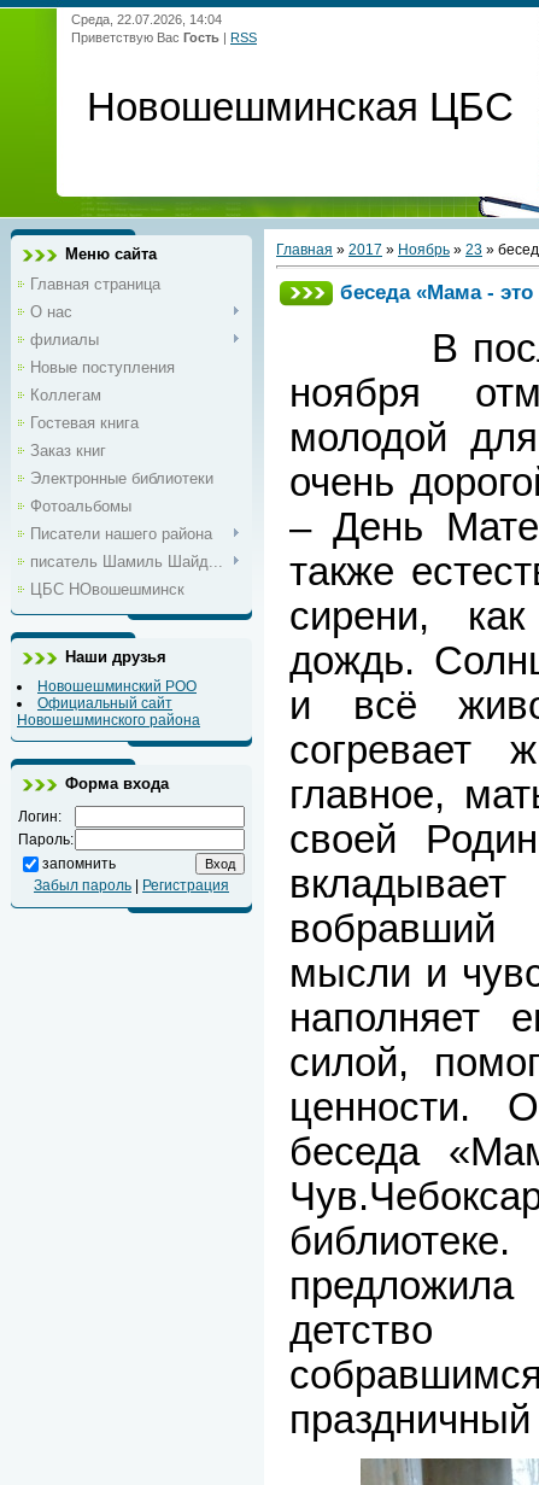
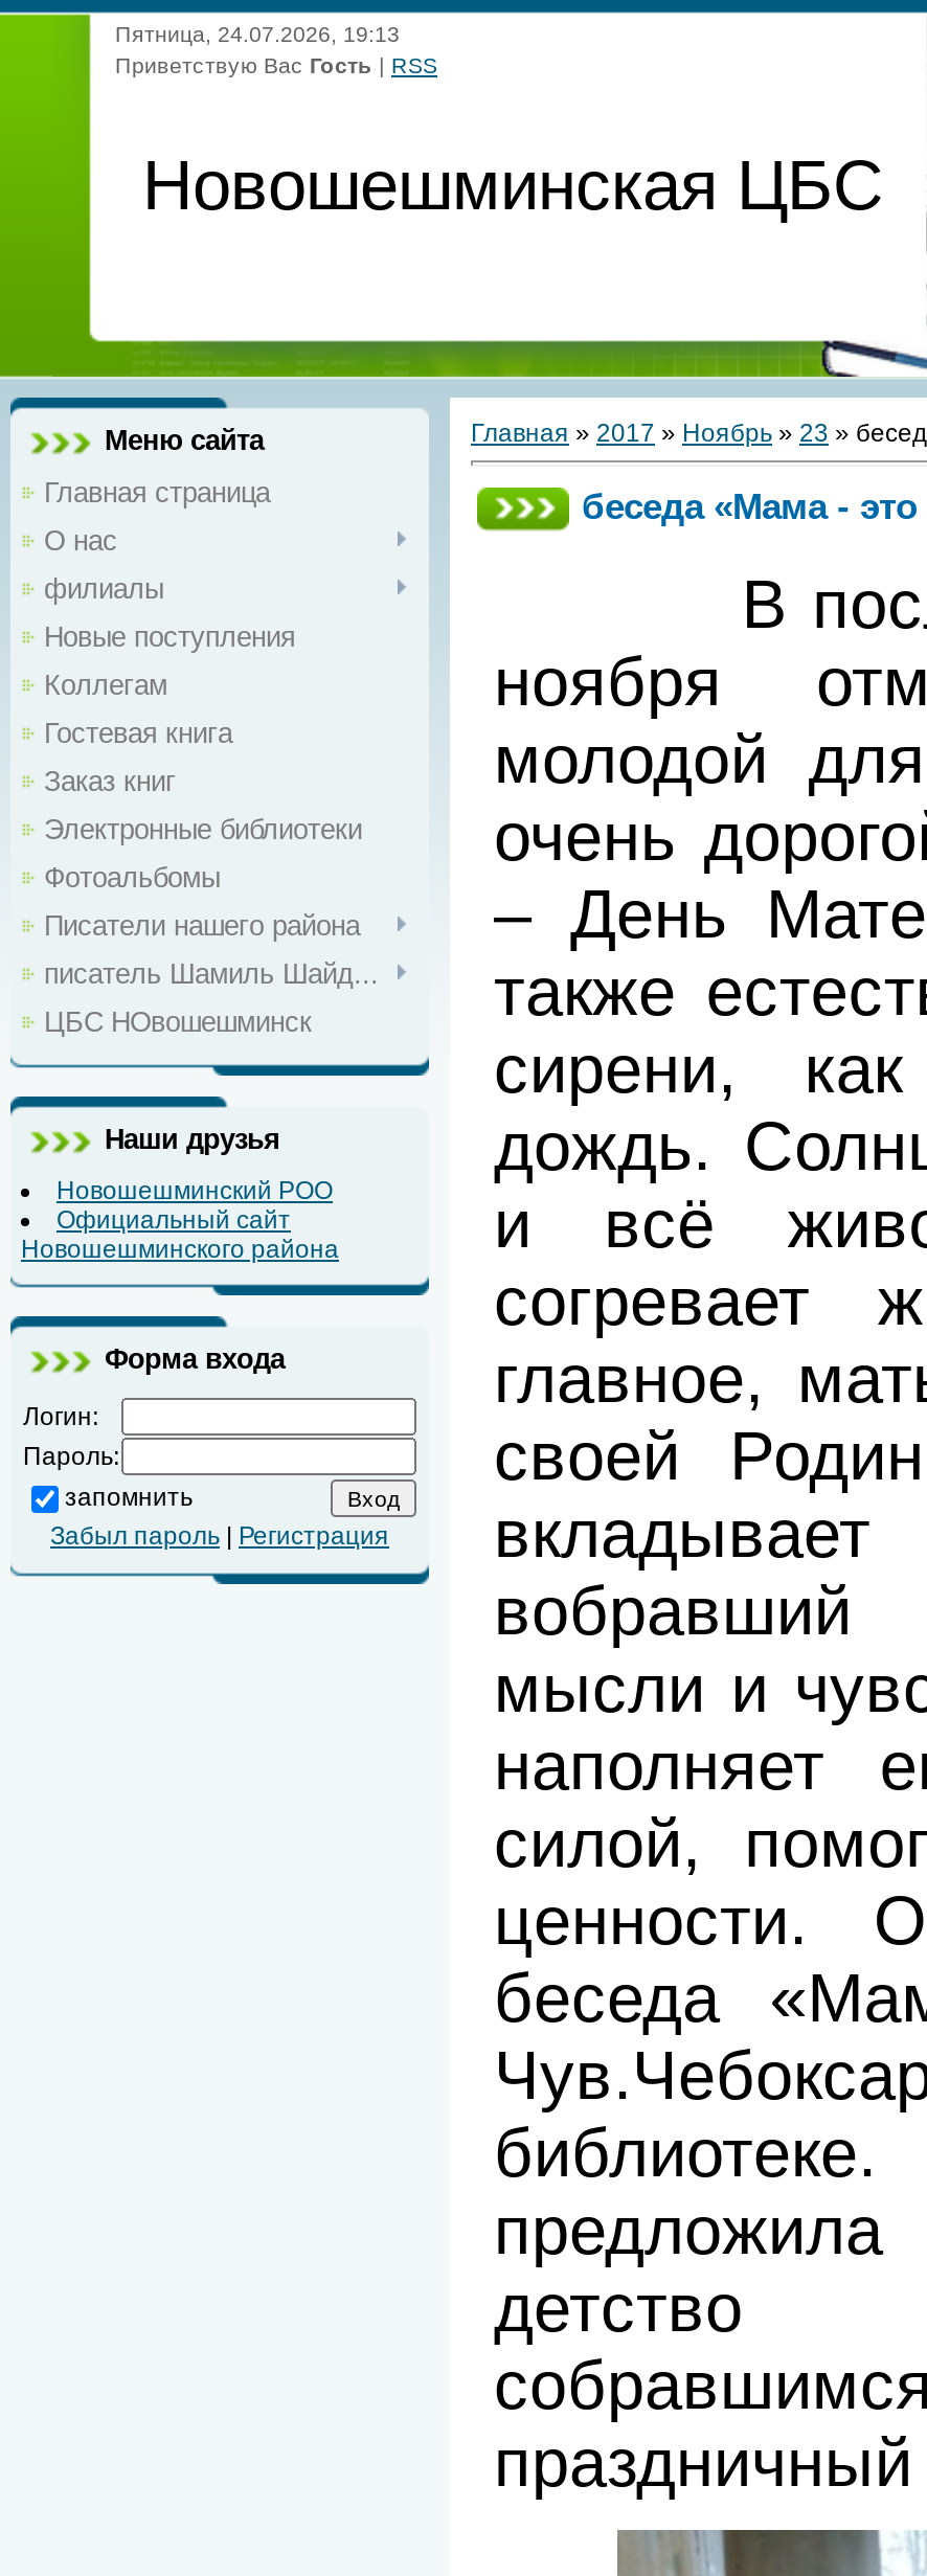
- Среда, 22.07.2026, 14:04
+ Пятница, 24.07.2026, 19:13
